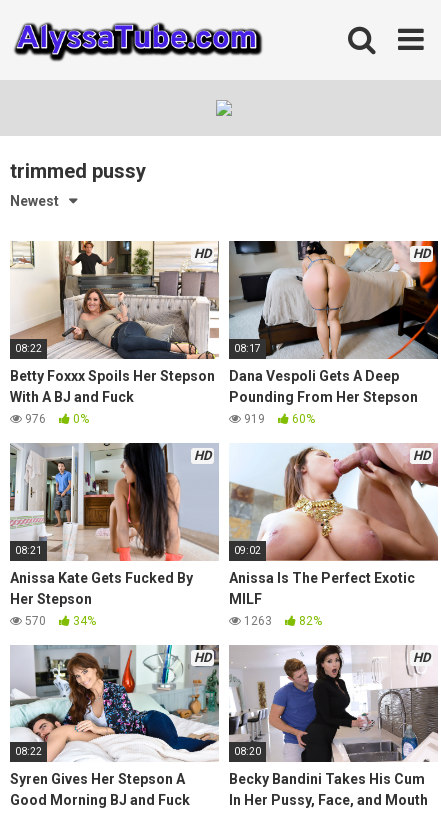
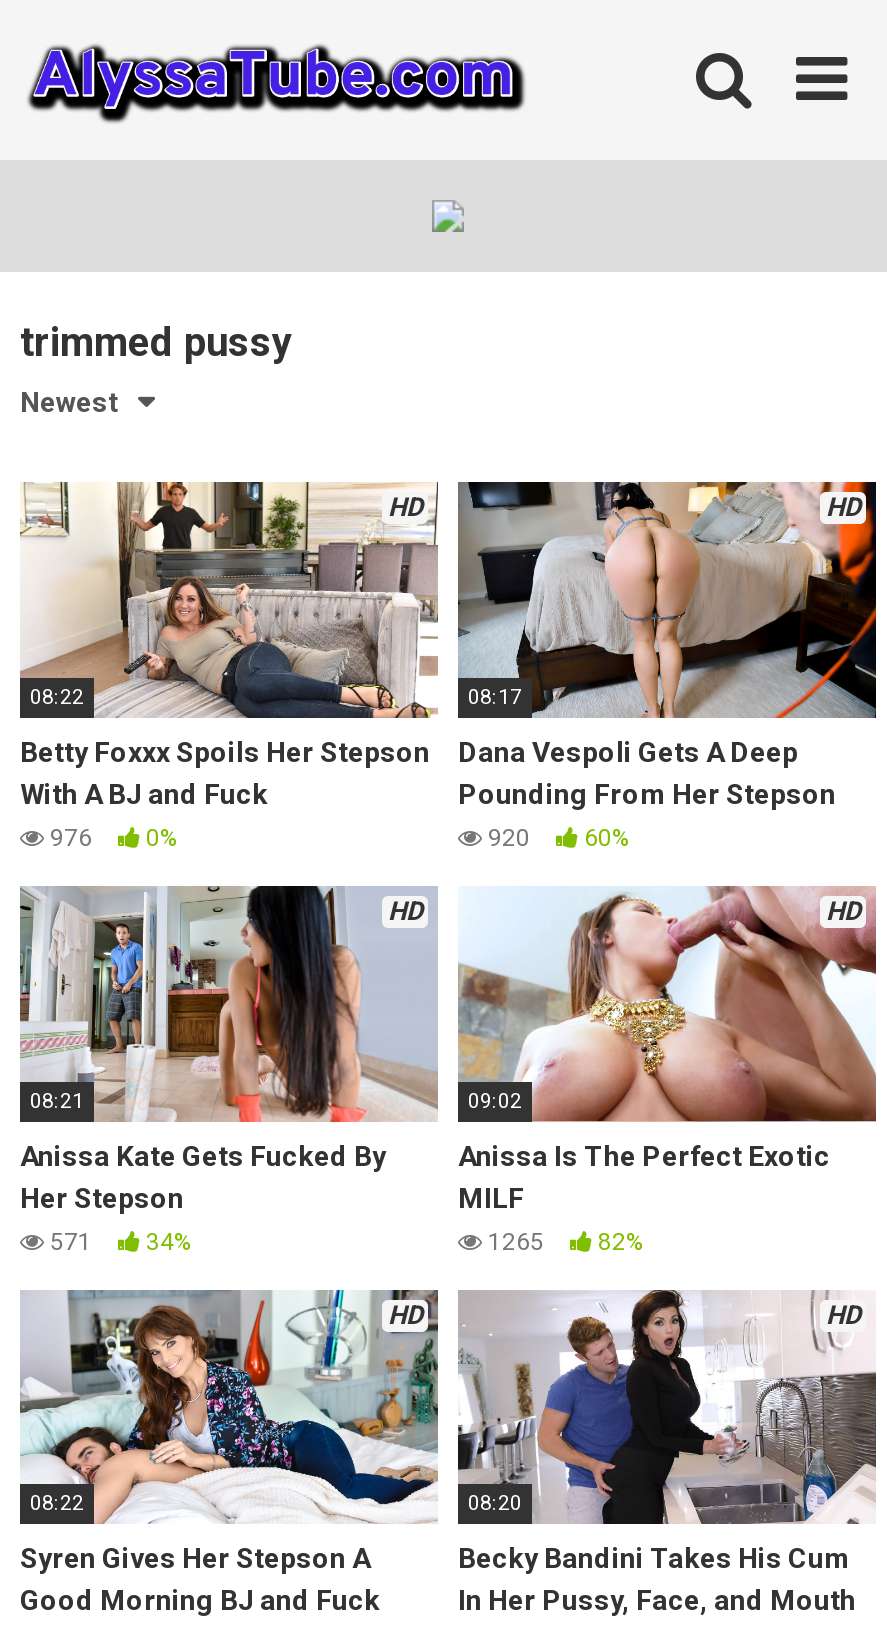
- 919 60%
+ 920 60%

- 570 34%
+ 571 34%

- 1263 82%
+ 1265 82%
